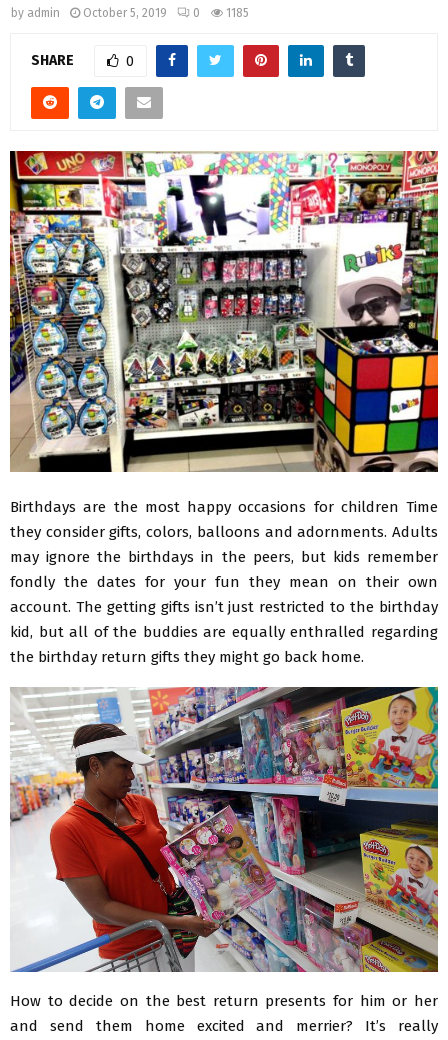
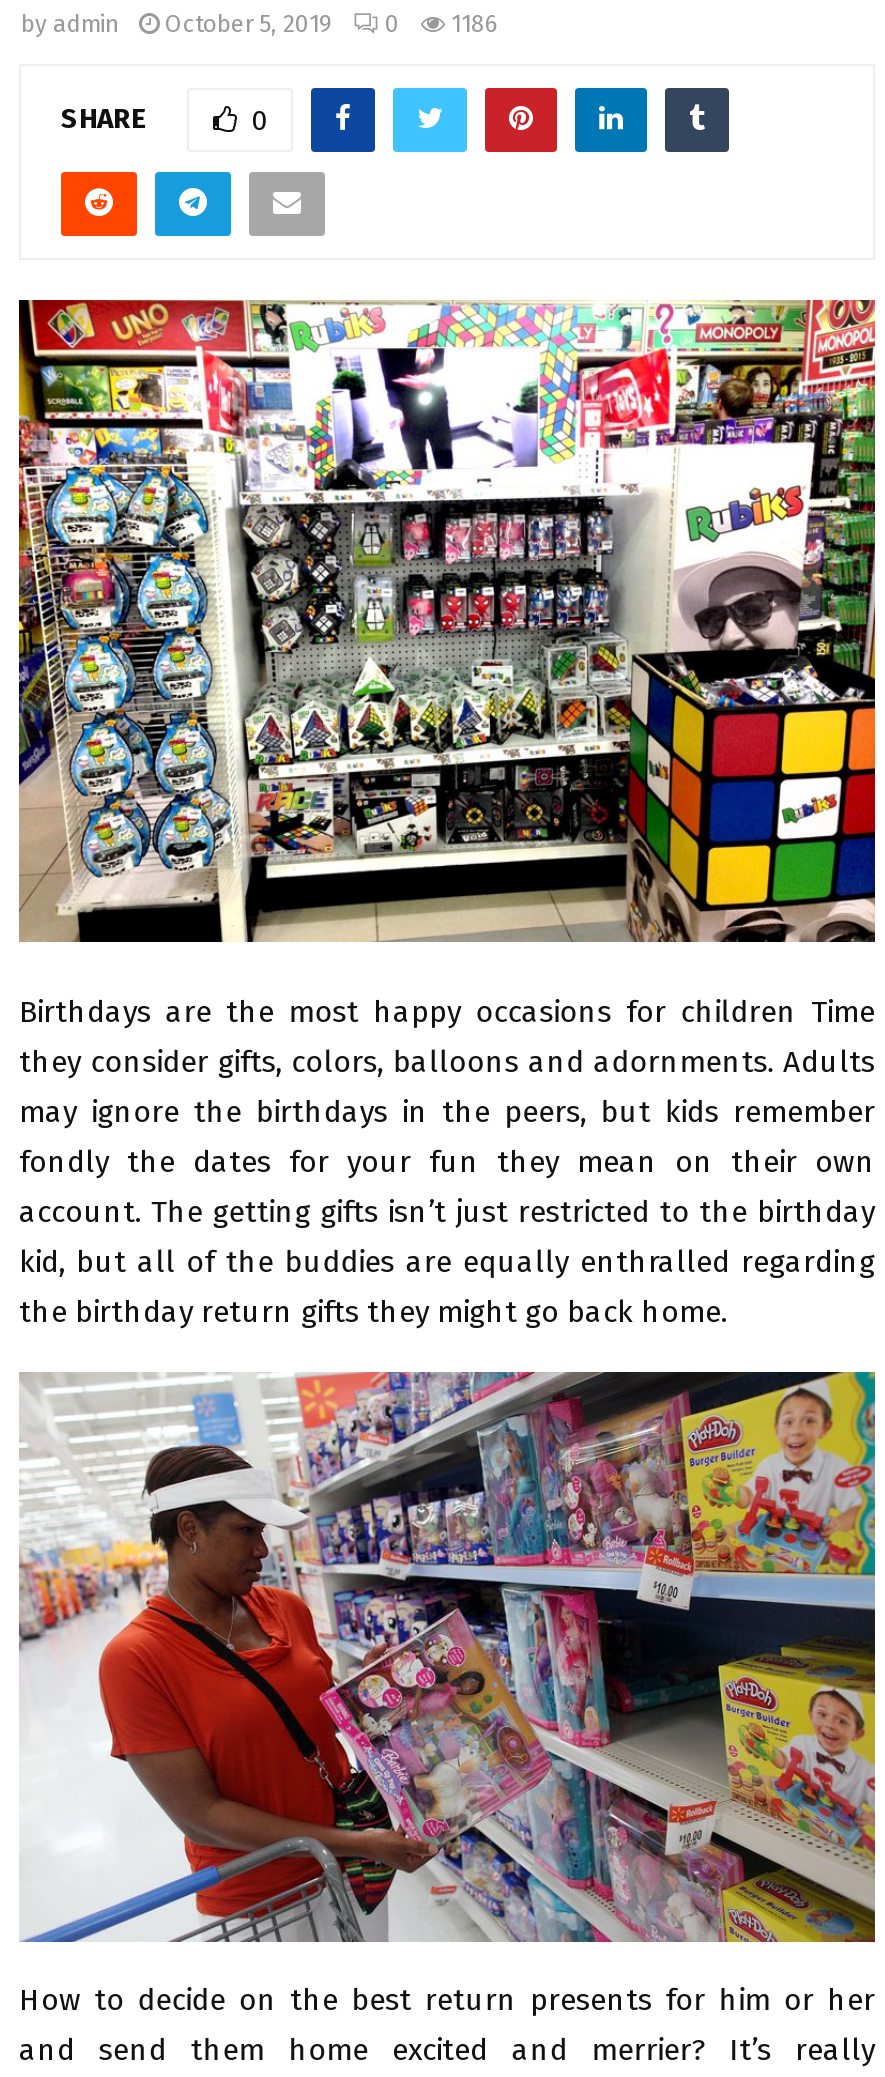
- by admin October 5, 2019 0 1185
+ by admin October 5, 2019 0 1186
